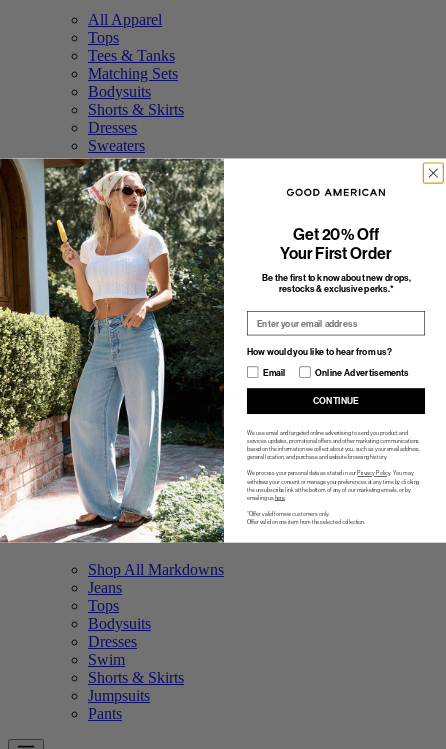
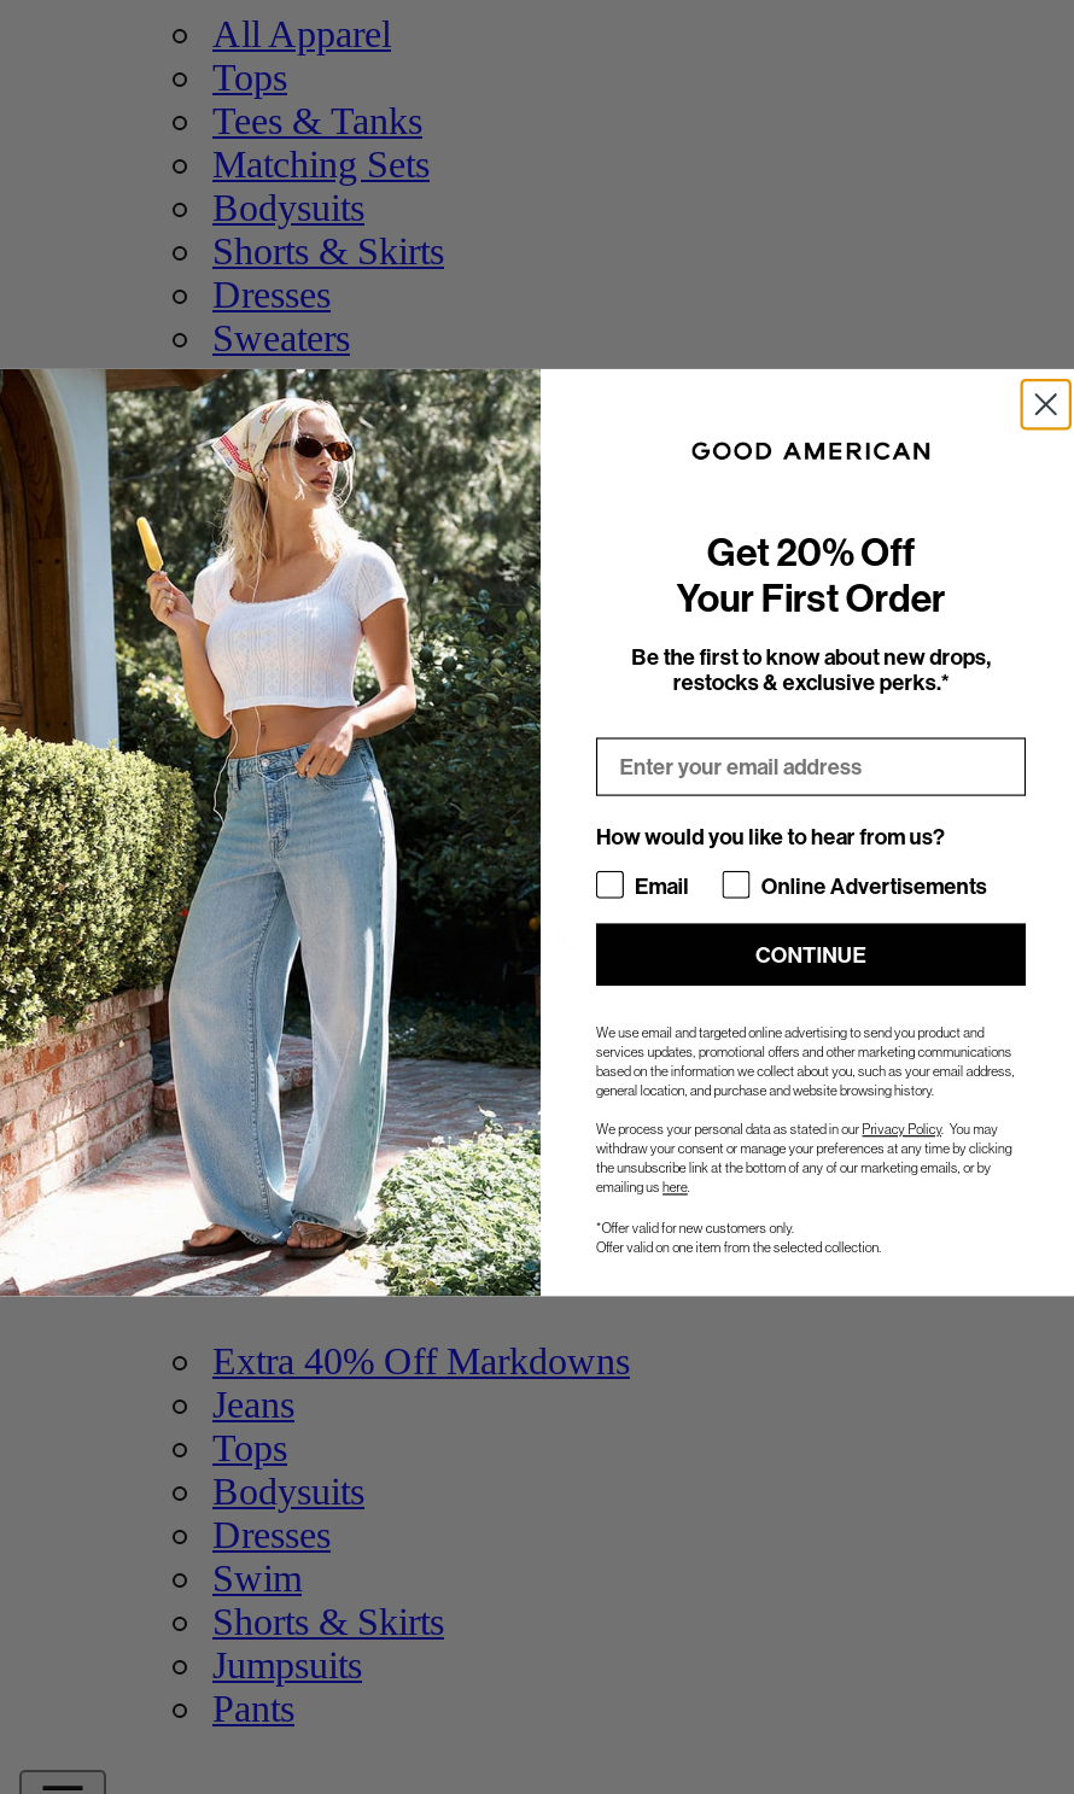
- Shop All Markdowns
+ Extra 40% Off Markdowns
